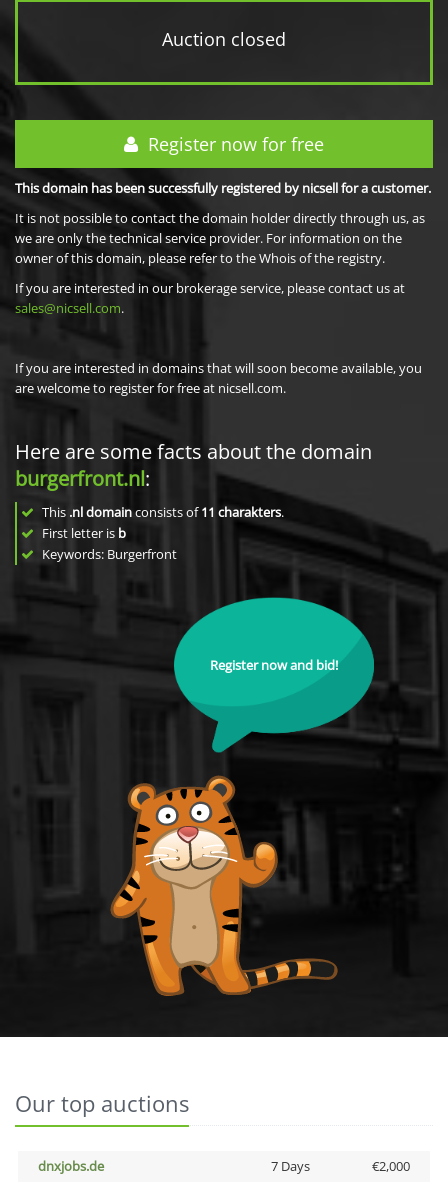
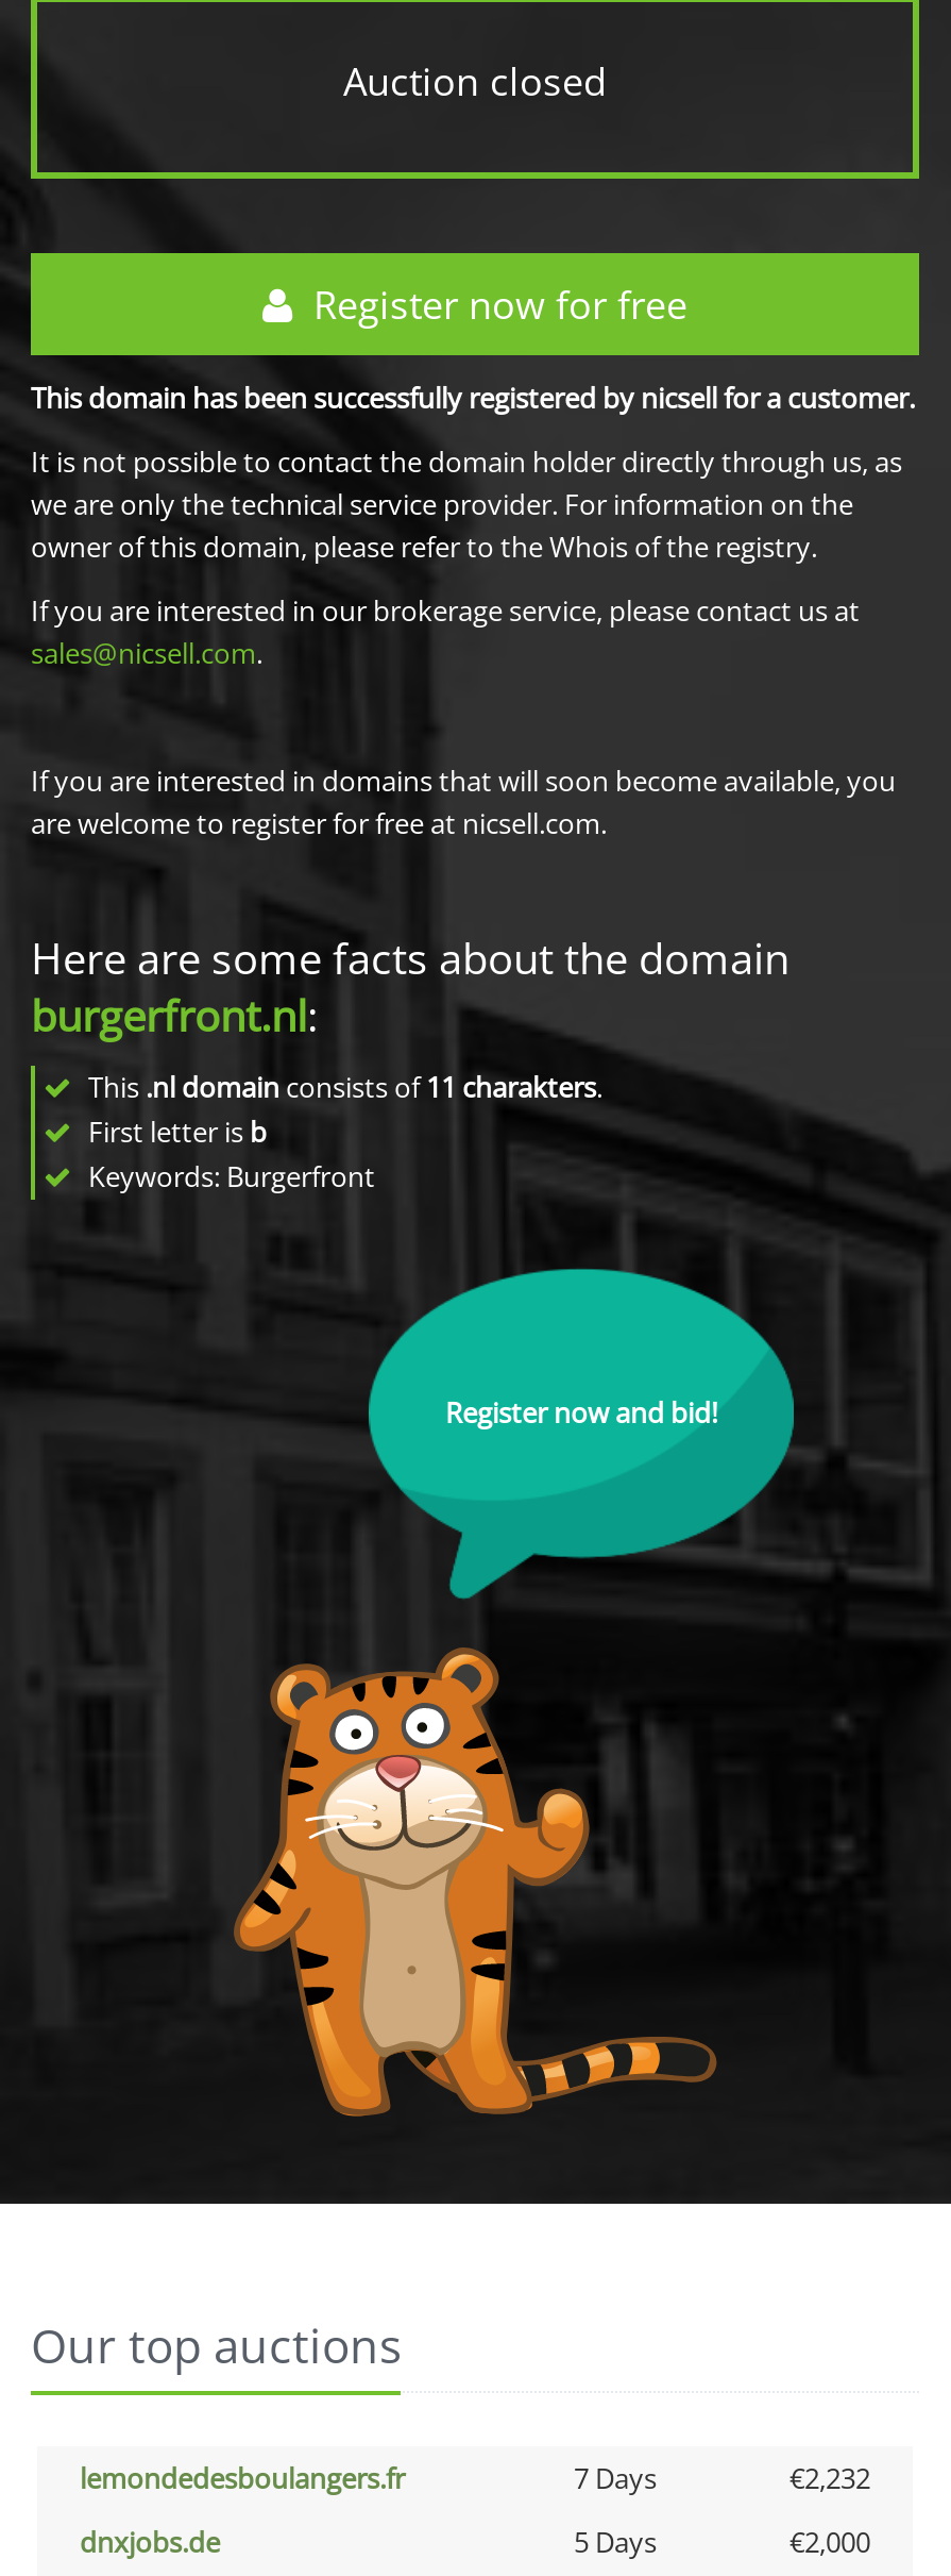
+ lemondedesboulangers.fr
+ 7 Days
+ €2,232

- 7 Days
+ 5 Days
